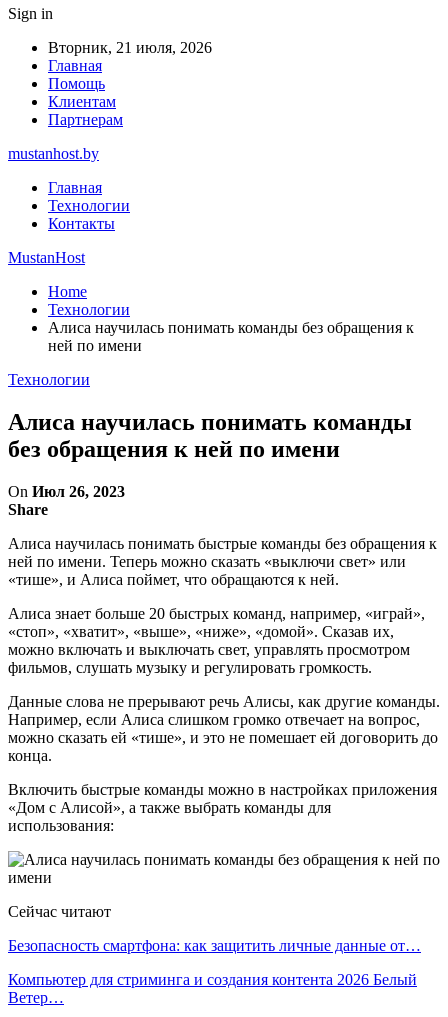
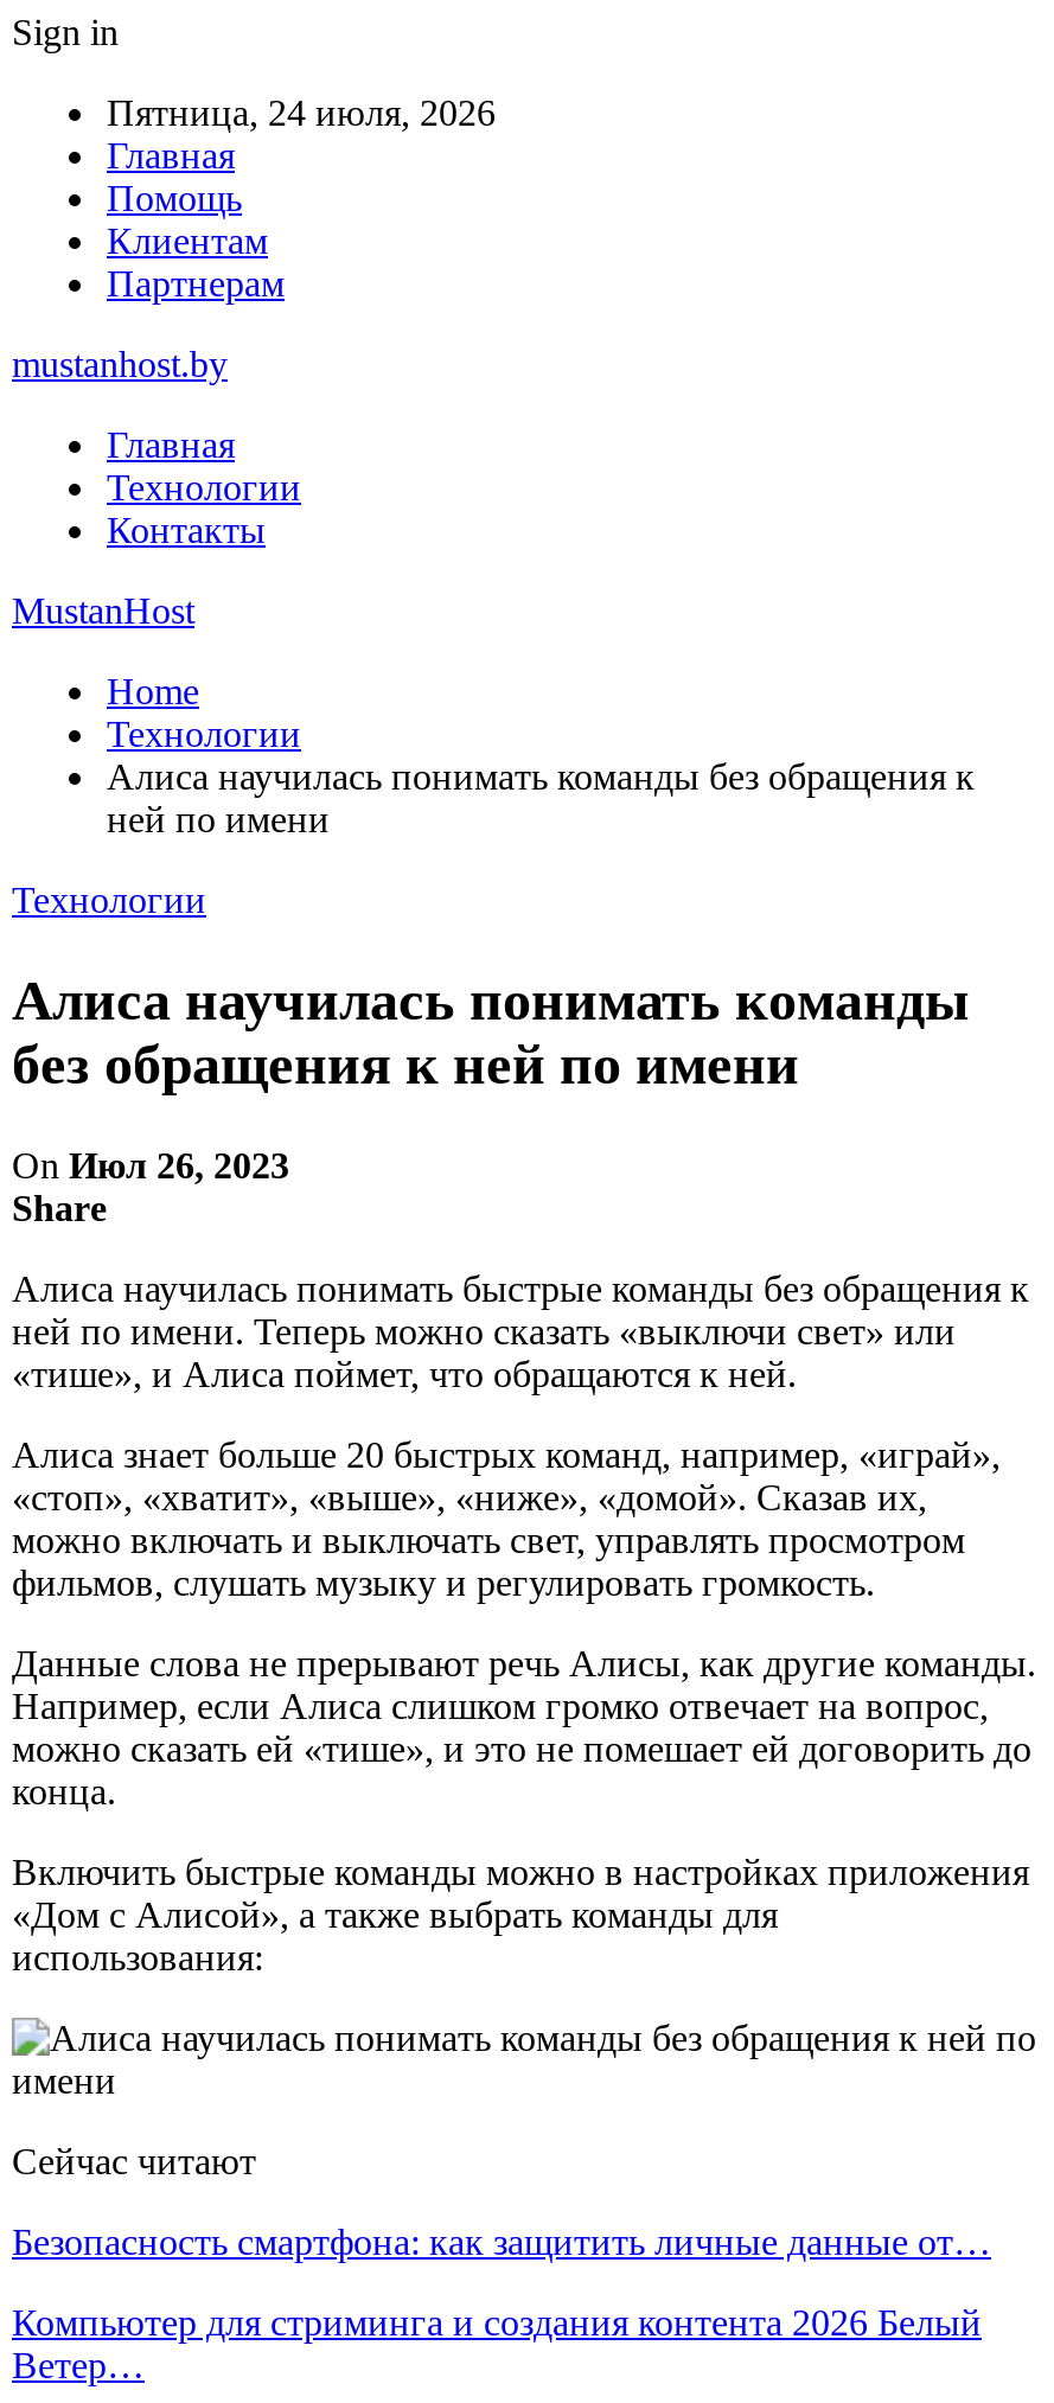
- Вторник, 21 июля, 2026
+ Пятница, 24 июля, 2026
